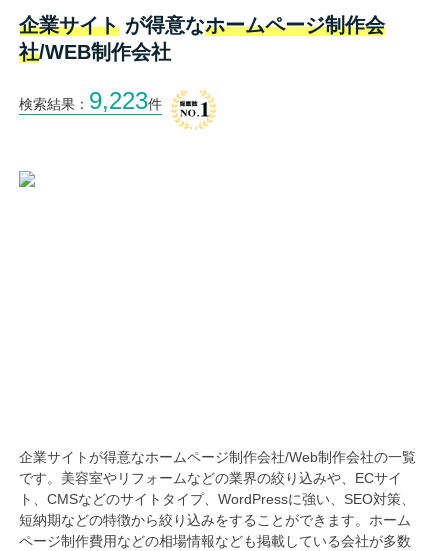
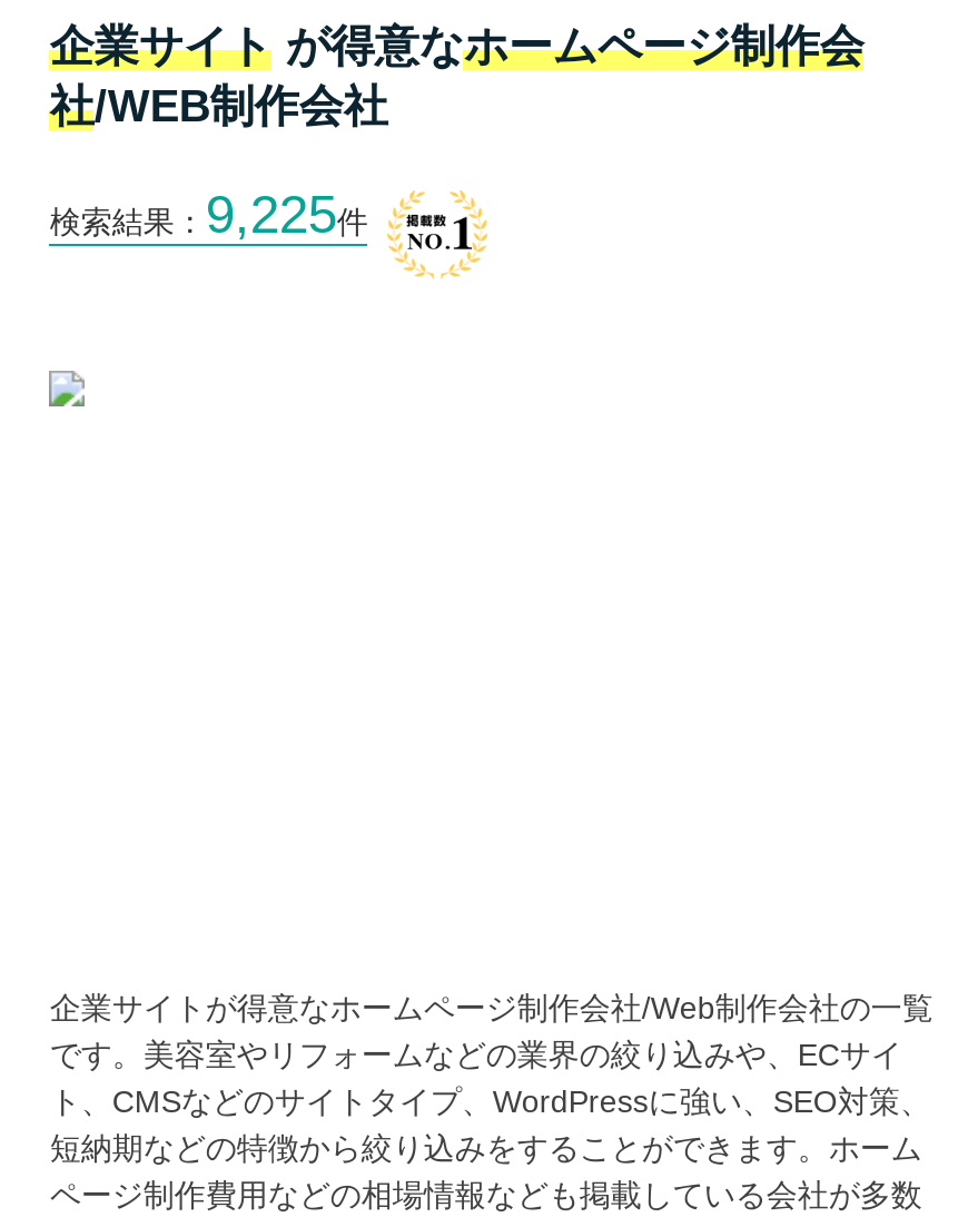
- 検索結果：9,223件
+ 検索結果：9,225件
